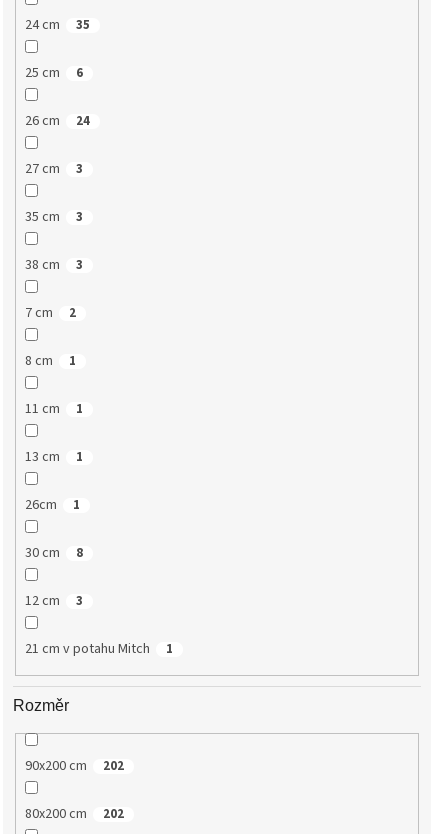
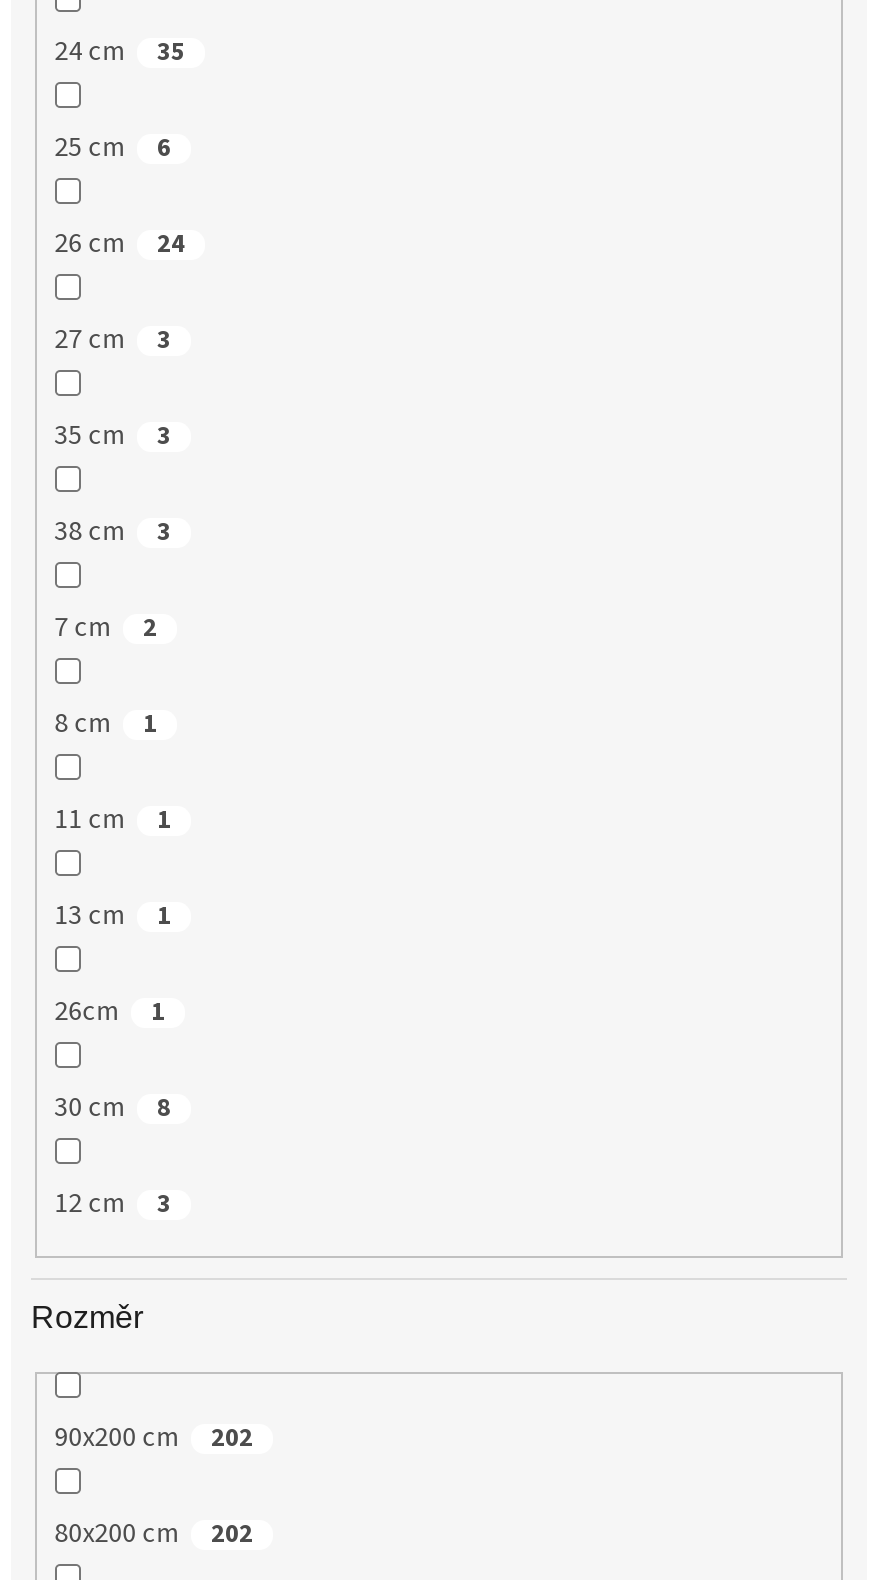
- 21 cm v potahu Mitch
- 1
